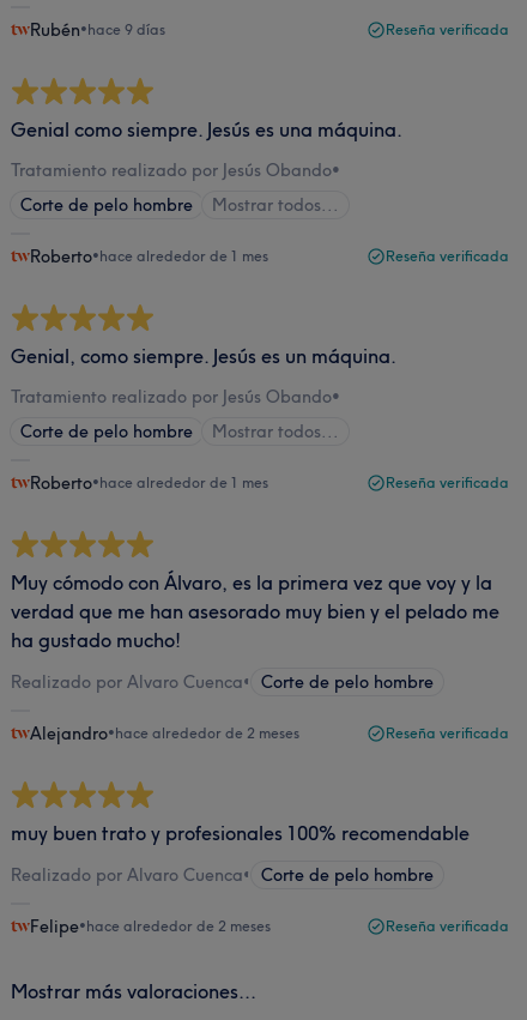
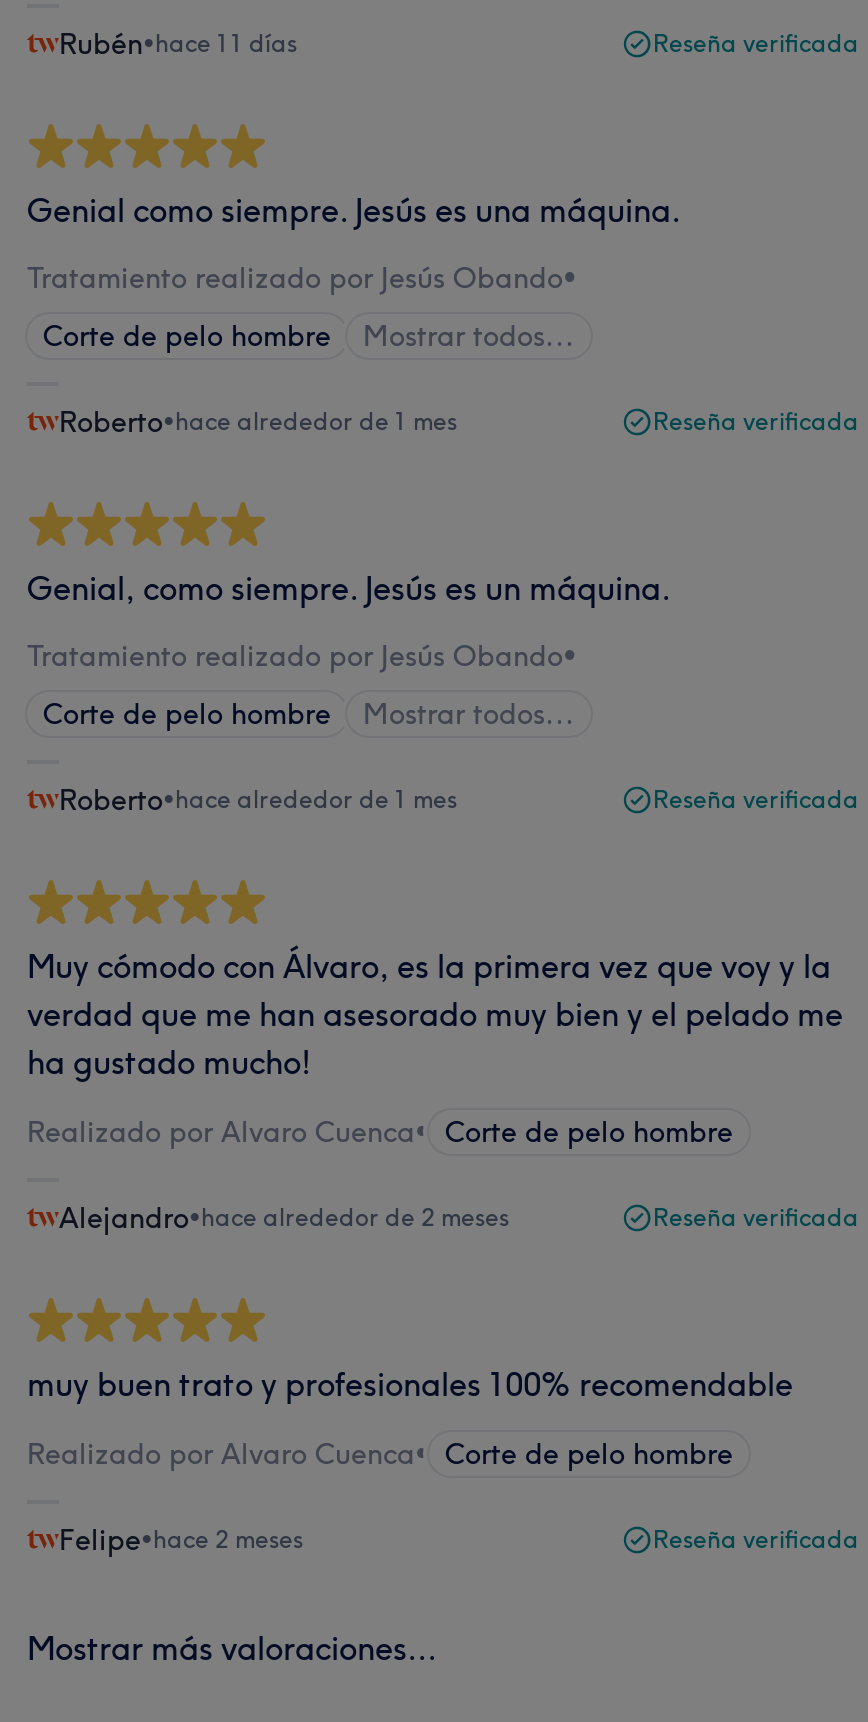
- Rubén•hace 9 días
+ Rubén•hace 11 días

- Felipe•hace alrededor de 2 meses
+ Felipe•hace 2 meses
